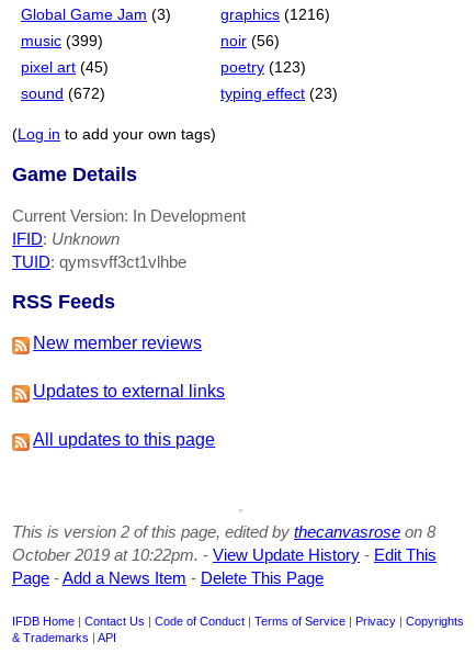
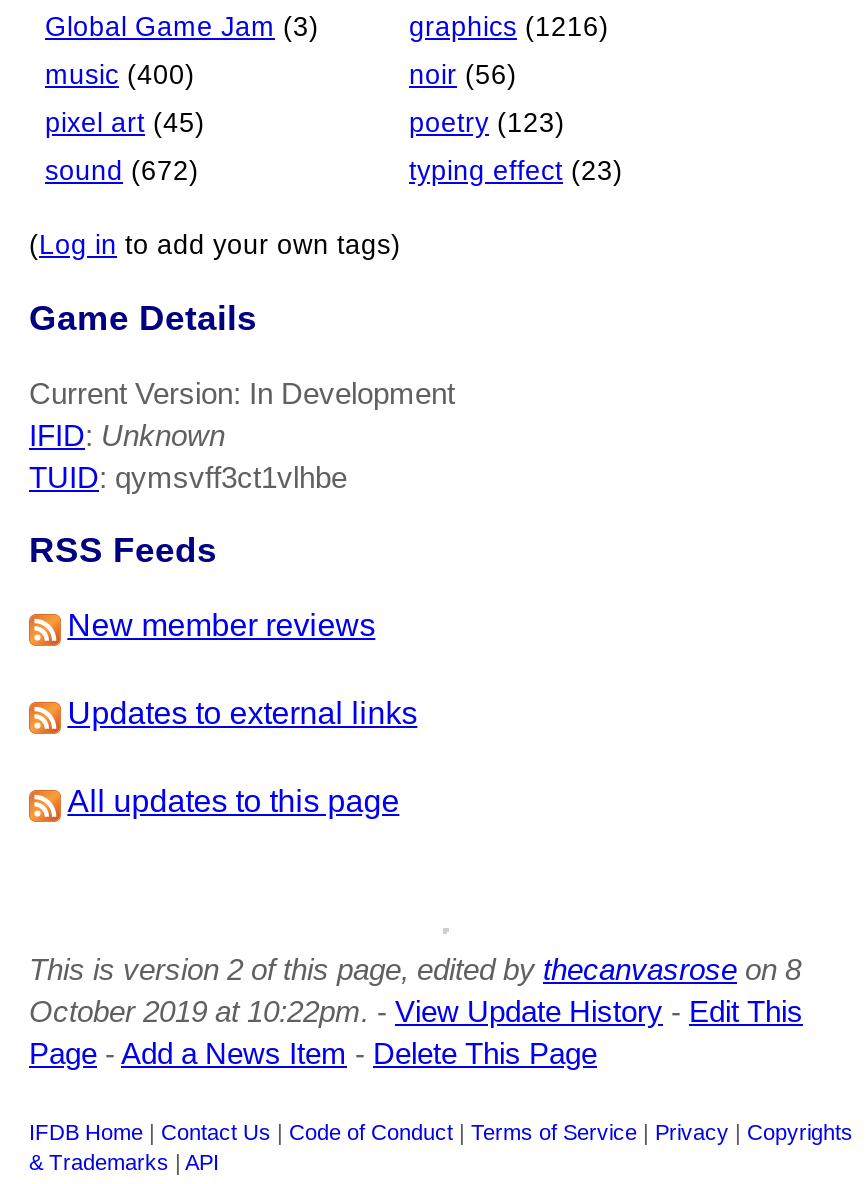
- music (399)
+ music (400)
